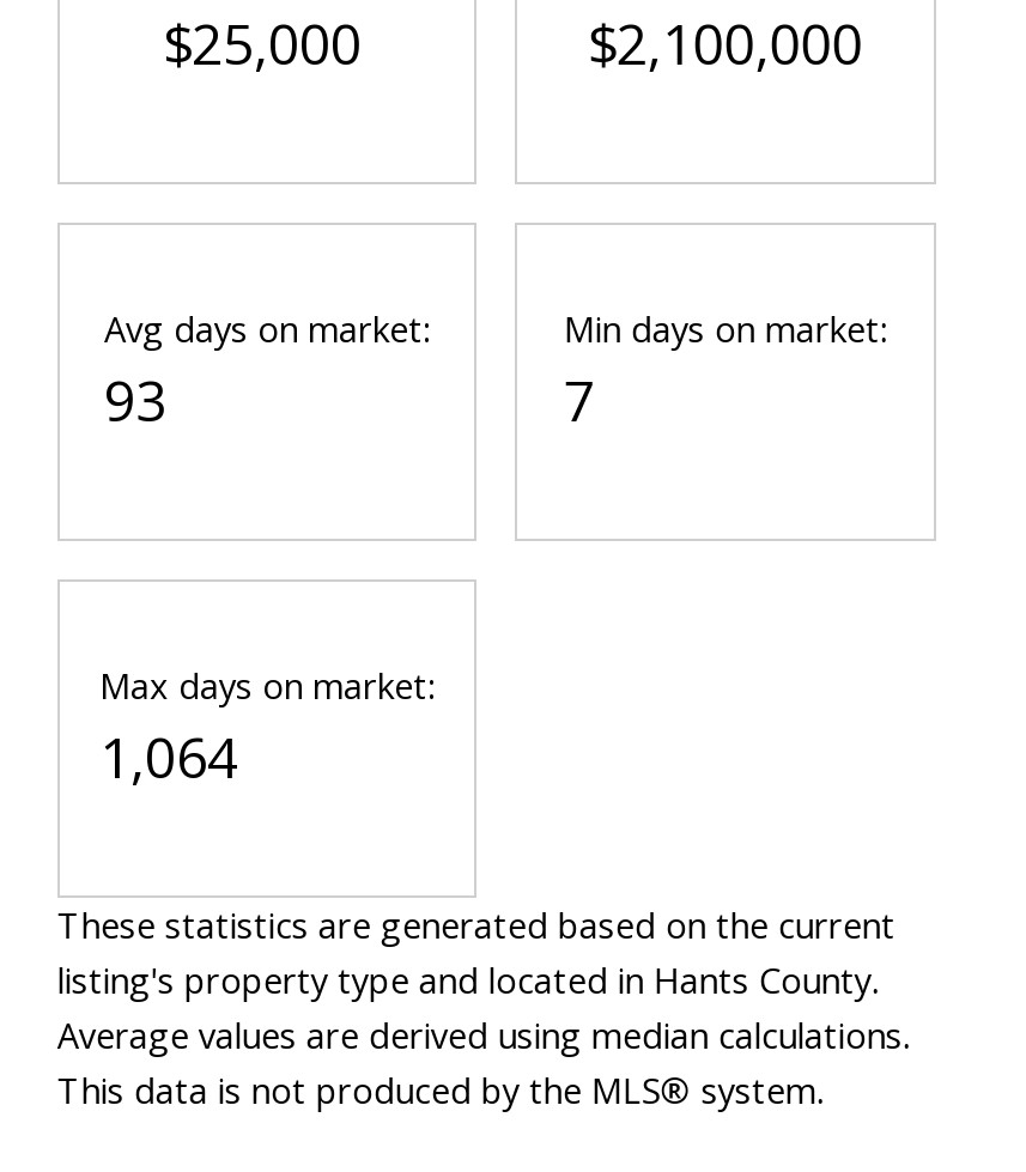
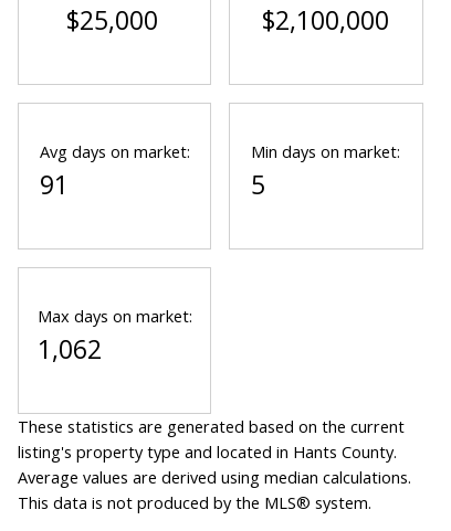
- 93
+ 91

- 7
+ 5

- 1,064
+ 1,062
